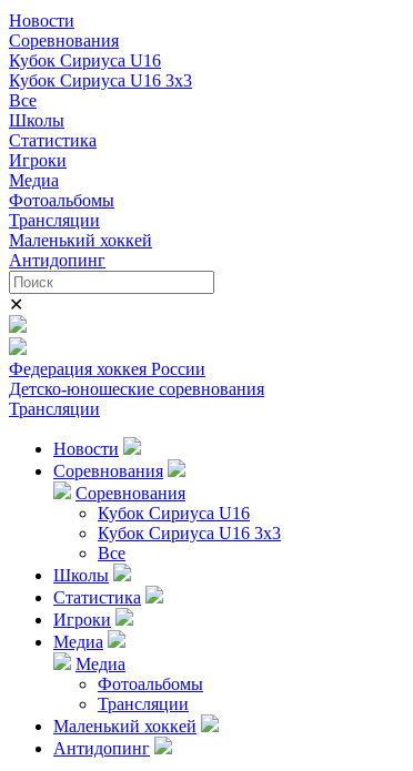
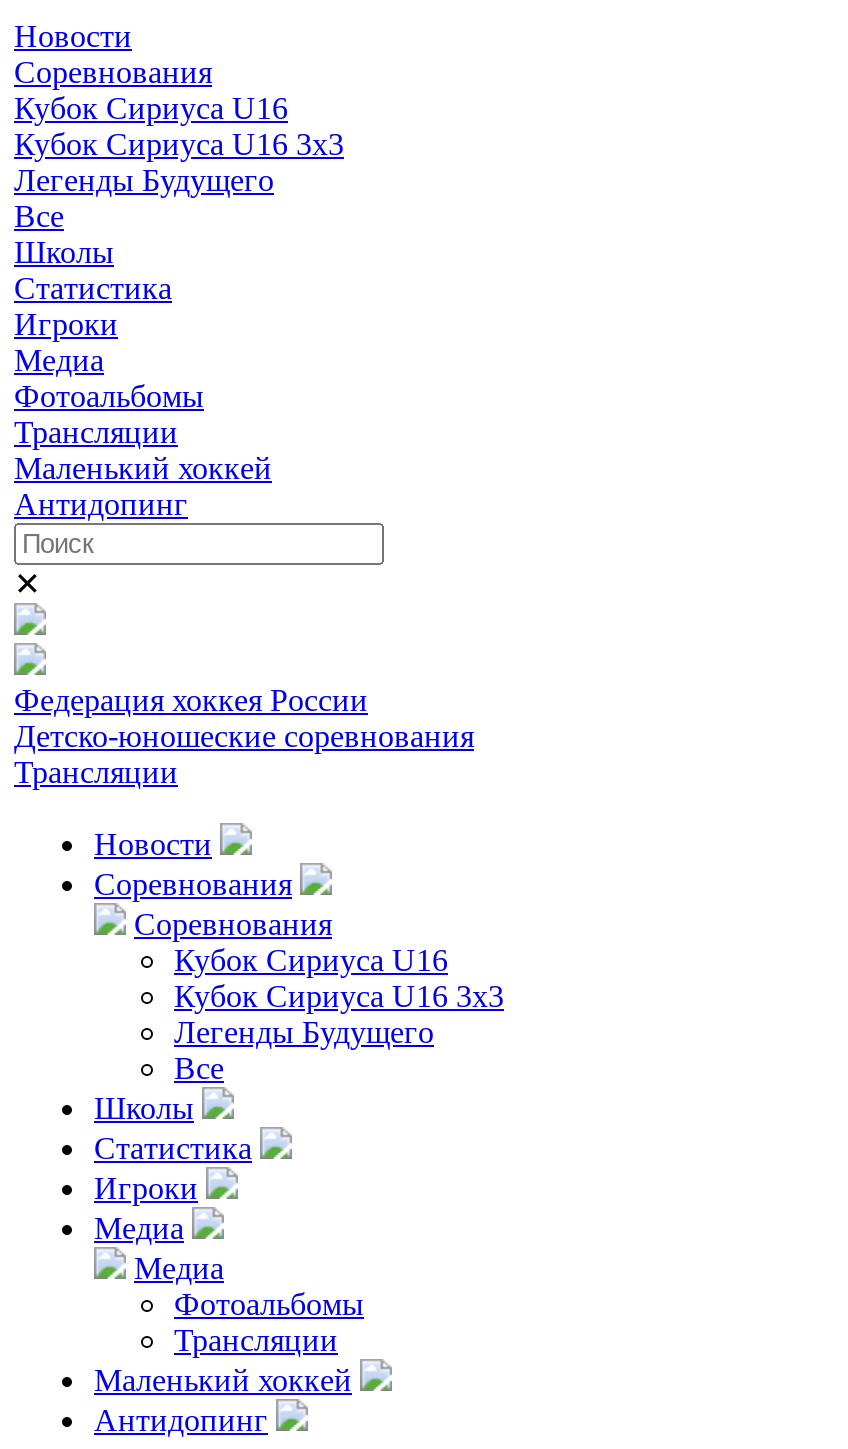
+ Легенды Будущего

+ Легенды Будущего
